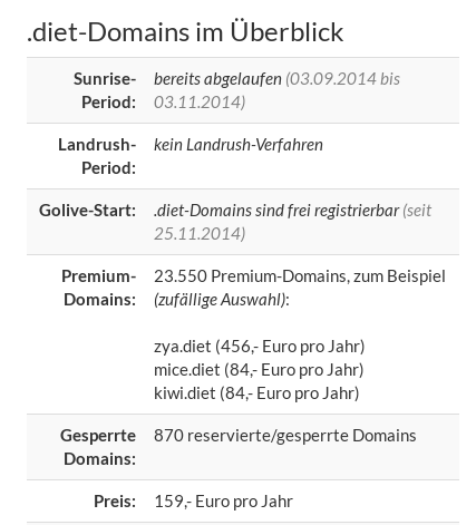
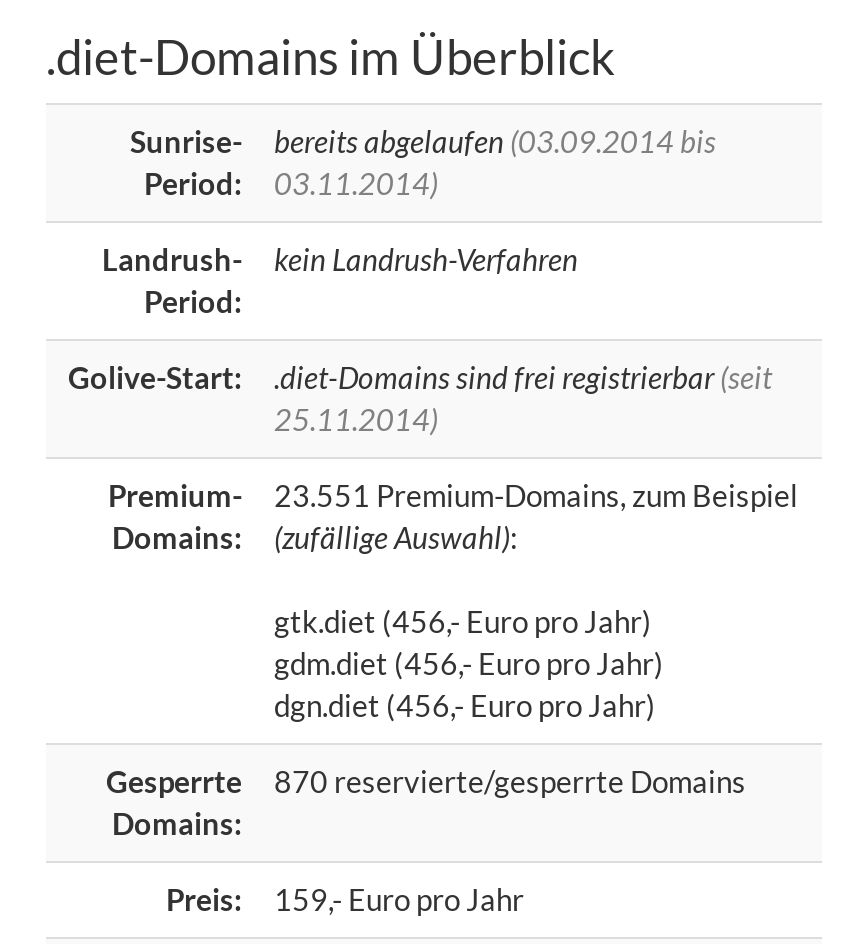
- 23.550 Premium-Domains, zum Beispiel
+ 23.551 Premium-Domains, zum Beispiel

- zya.diet (456,- Euro pro Jahr)
+ gtk.diet (456,- Euro pro Jahr)

- mice.diet (84,- Euro pro Jahr)
+ gdm.diet (456,- Euro pro Jahr)

- kiwi.diet (84,- Euro pro Jahr)
+ dgn.diet (456,- Euro pro Jahr)
